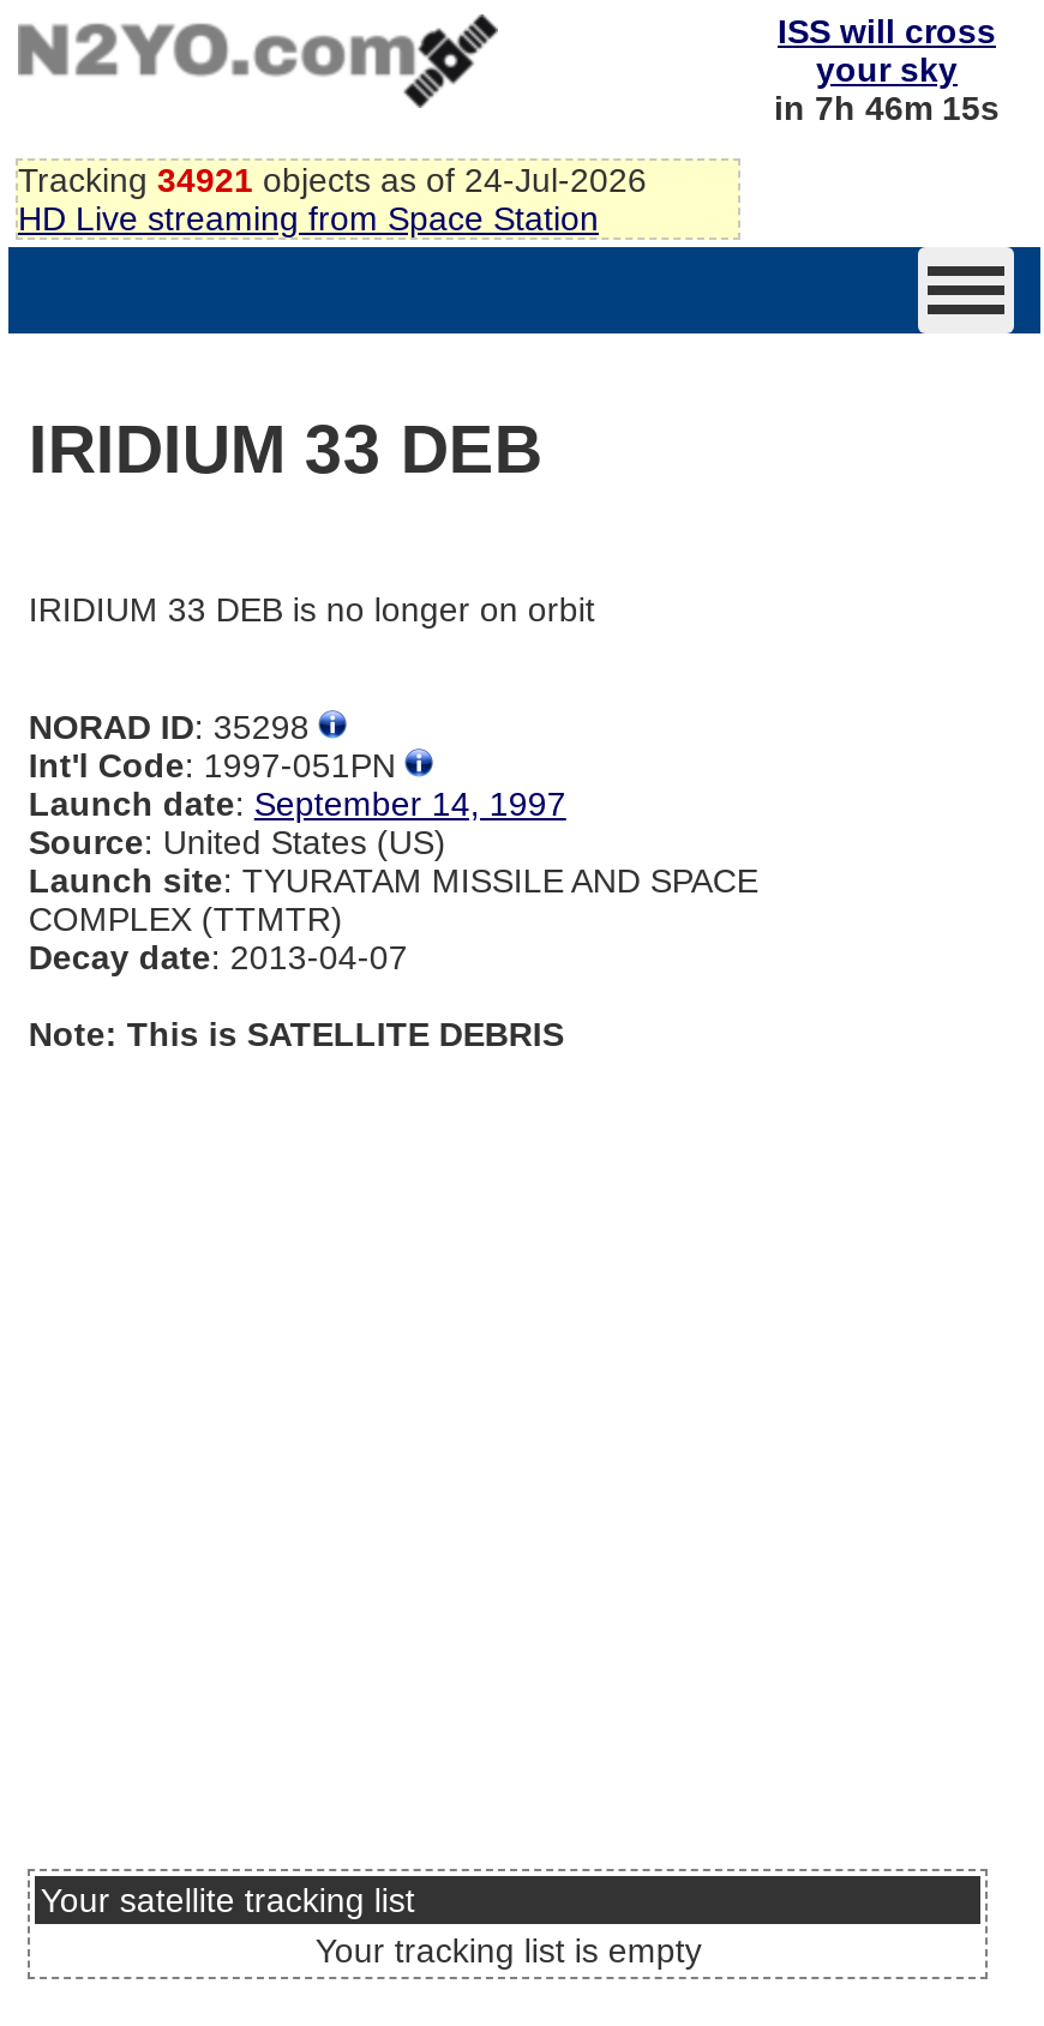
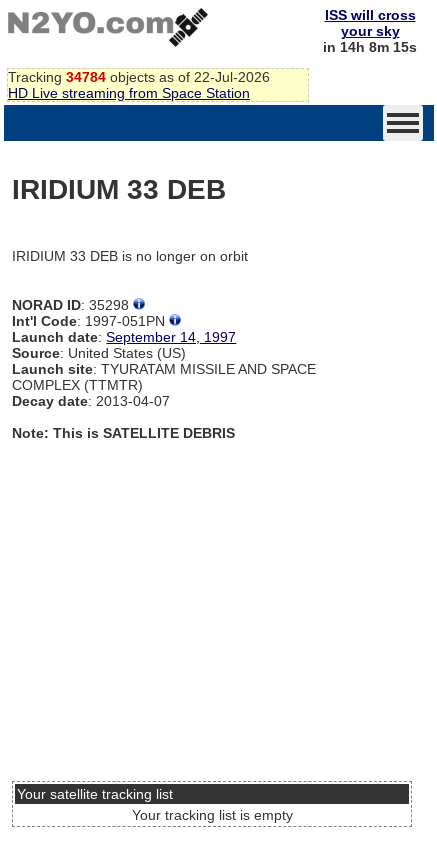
- in 7h 46m 15s
+ in 14h 8m 15s

- Tracking 34921 objects as of 24-Jul-2026
+ Tracking 34784 objects as of 22-Jul-2026
